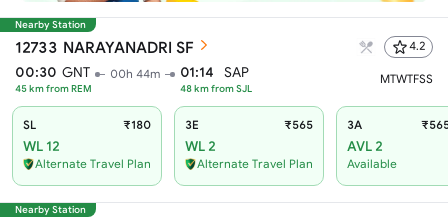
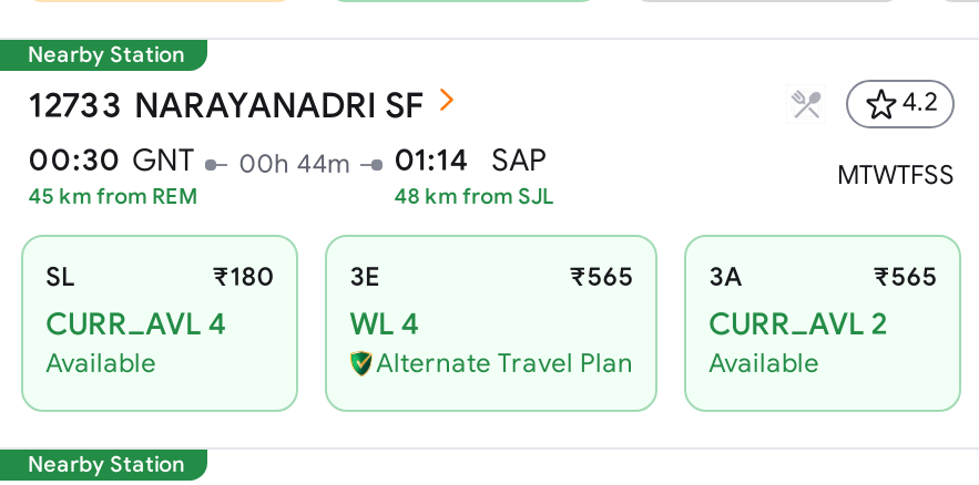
- WL 12
- Alternate Travel Plan
+ CURR_AVL 4
+ Available

- WL 2
+ WL 4

- AVL 2
+ CURR_AVL 2
